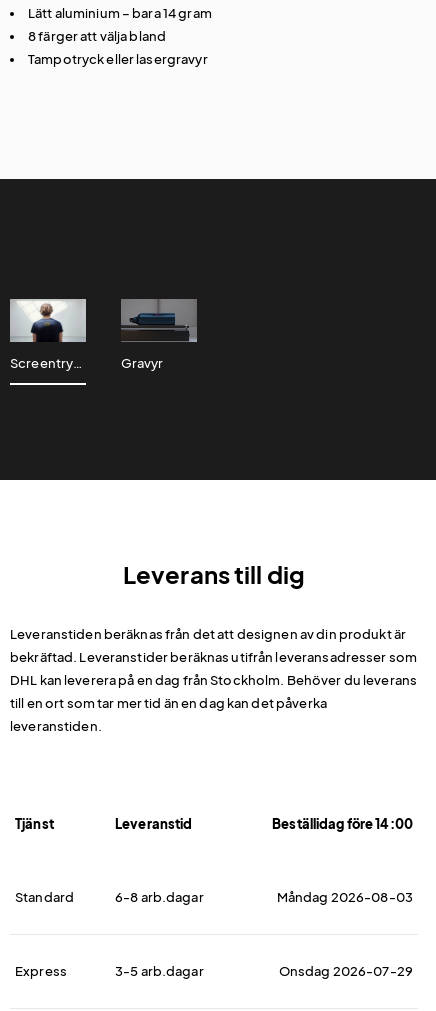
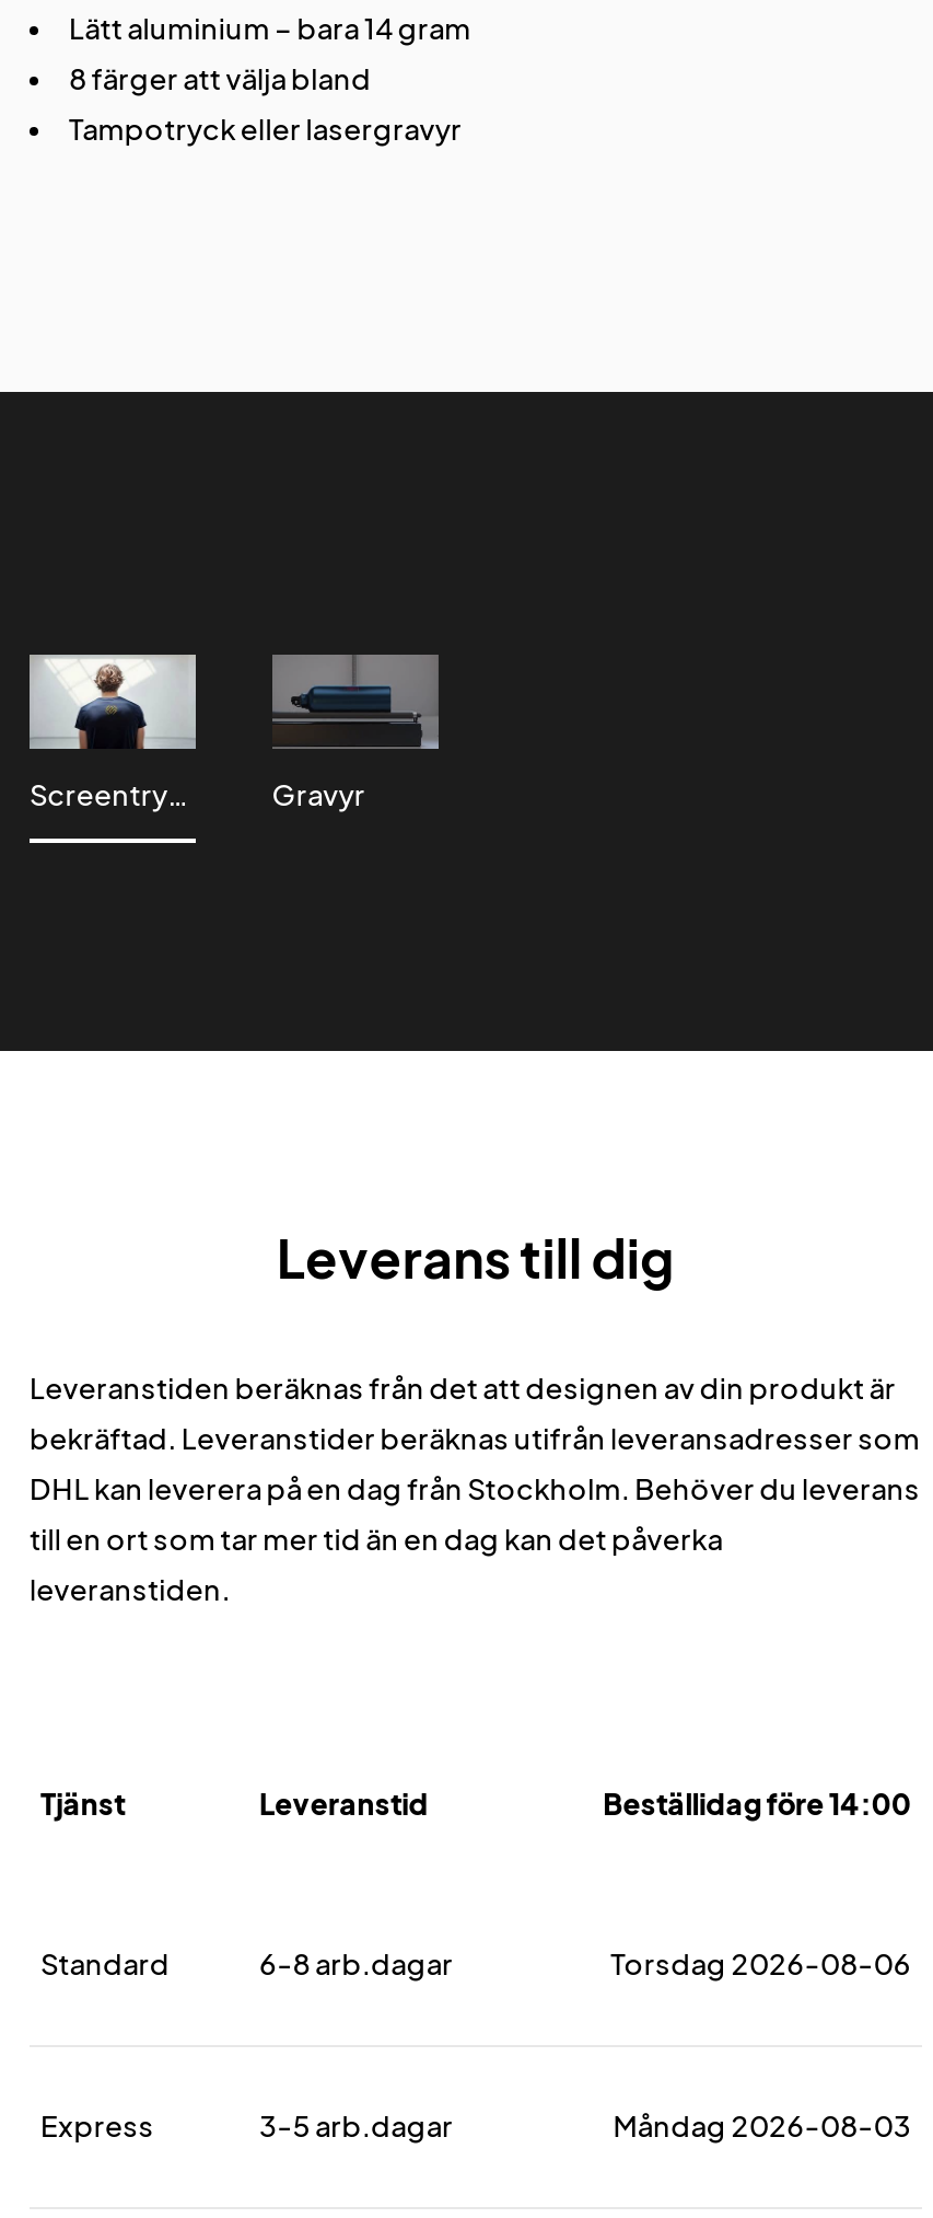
- Måndag 2026-08-03
+ Torsdag 2026-08-06

- Onsdag 2026-07-29
+ Måndag 2026-08-03
